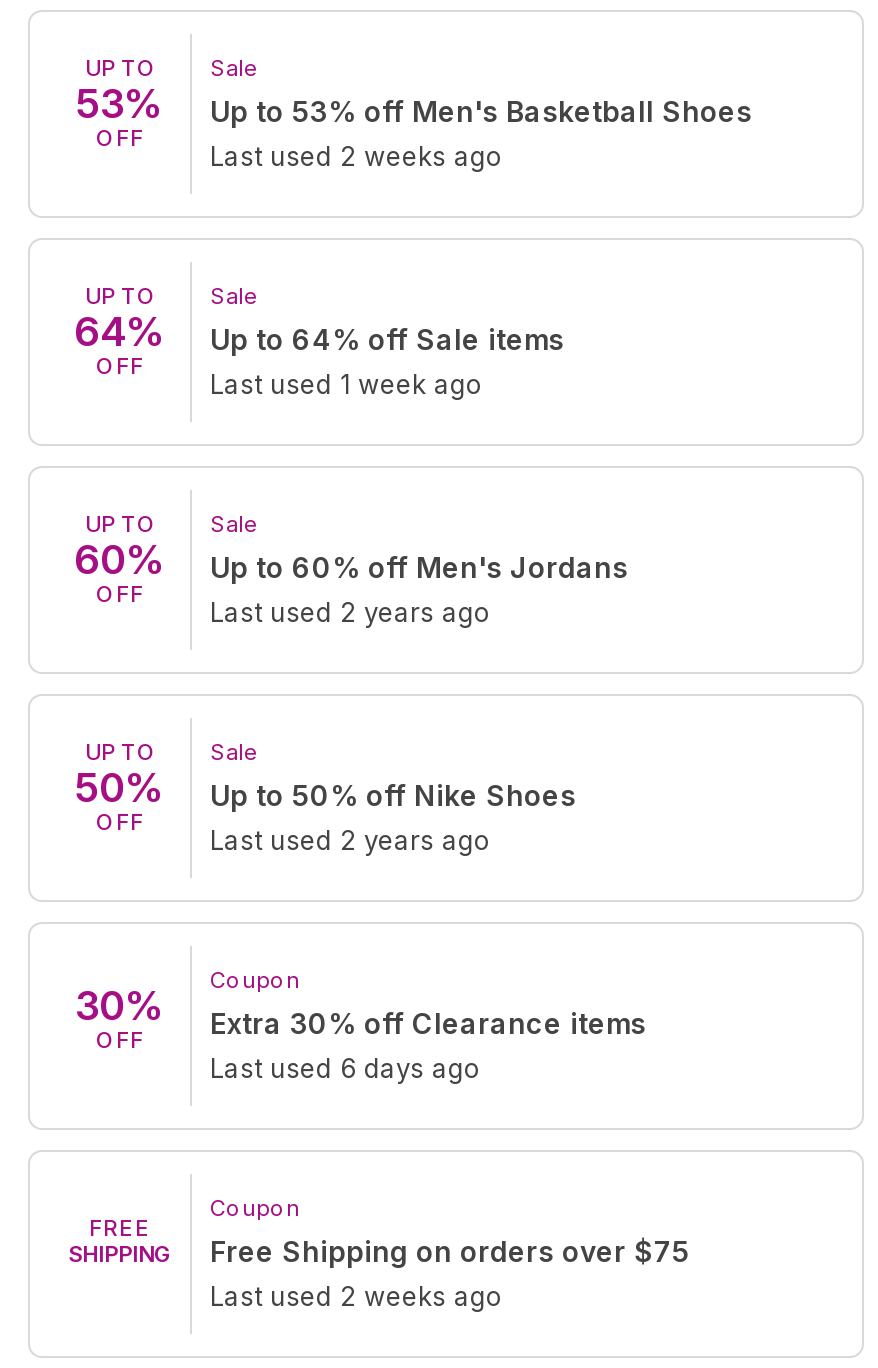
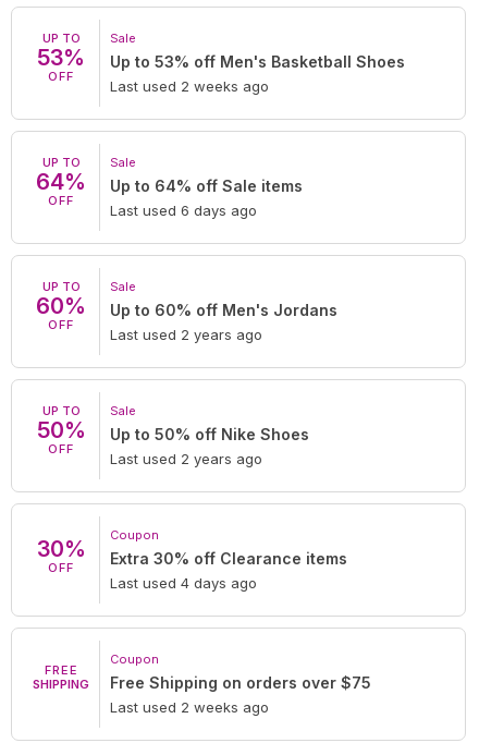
- Last used 1 week ago

moved up: Last used 6 days ago

+ Last used 4 days ago
